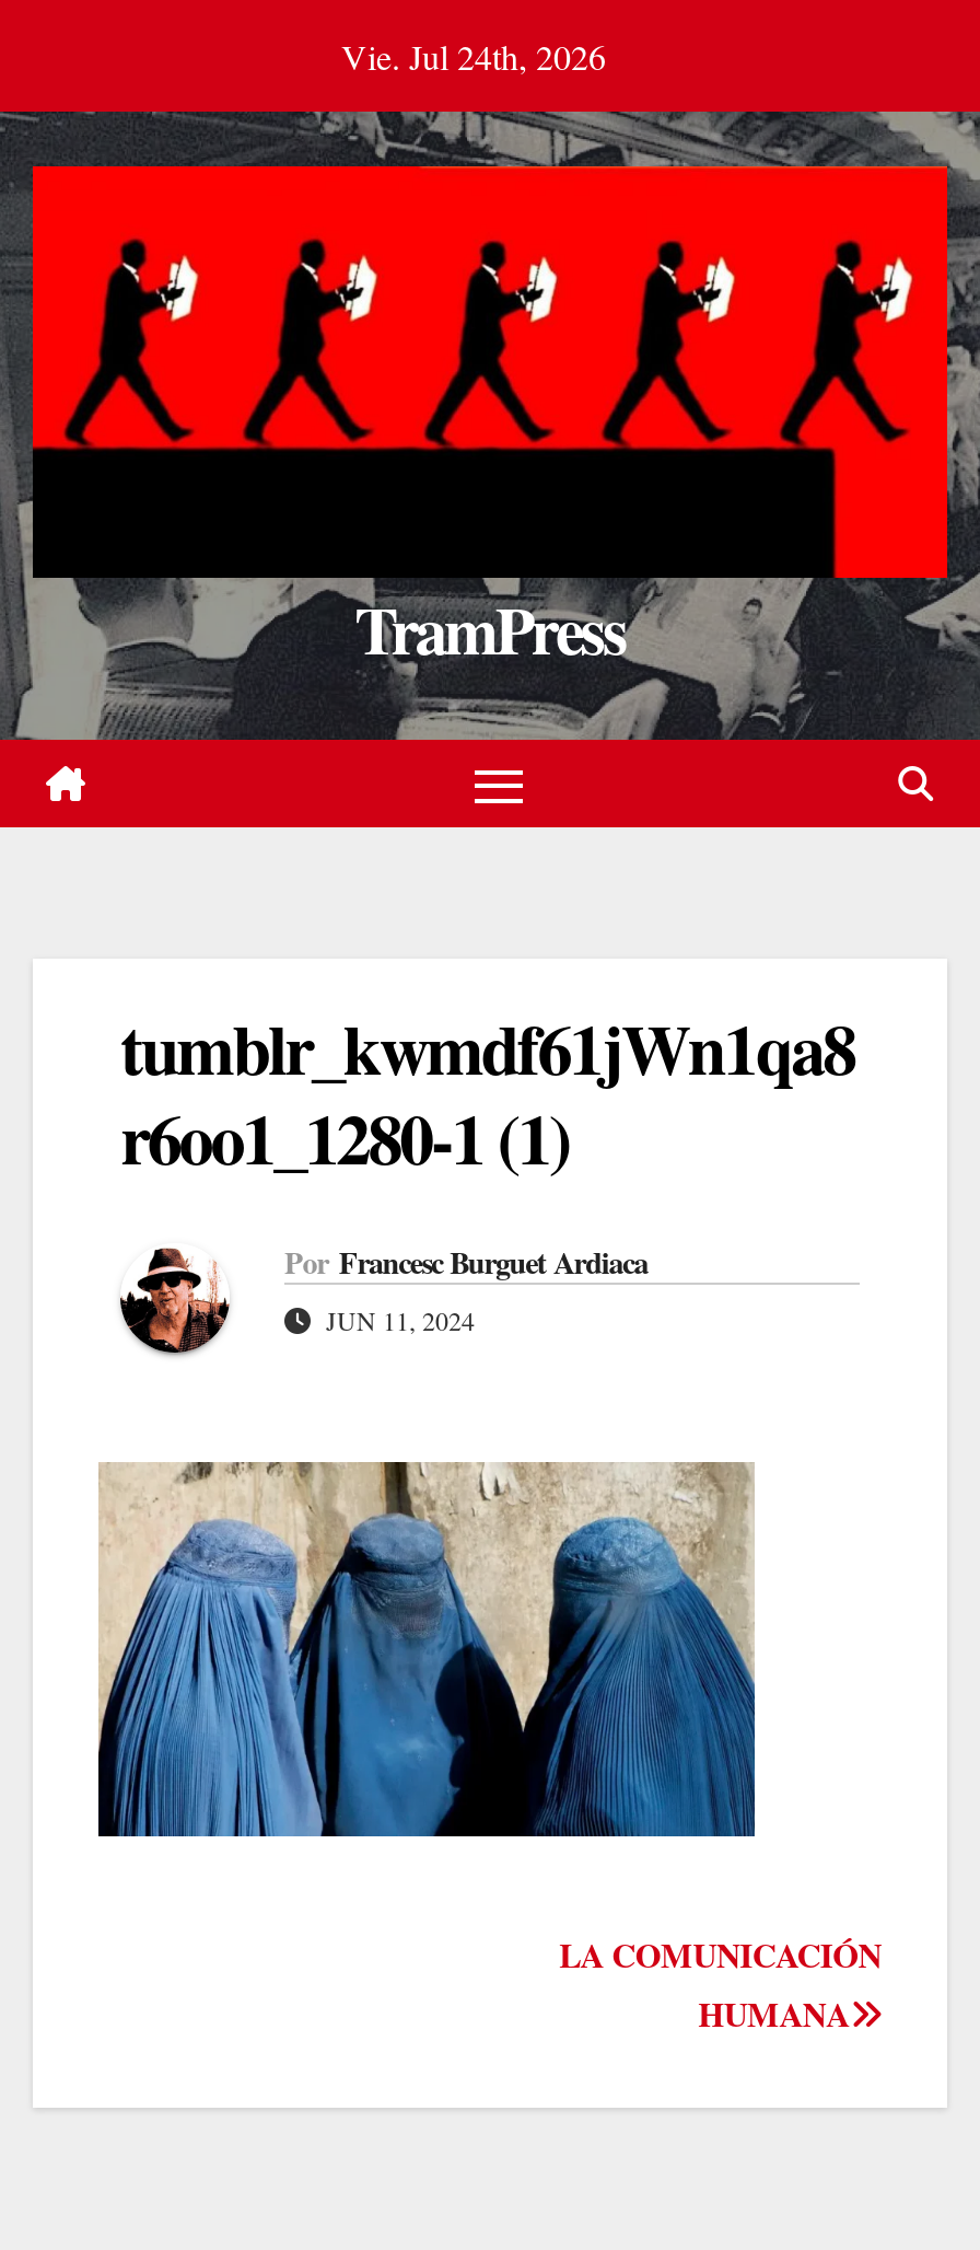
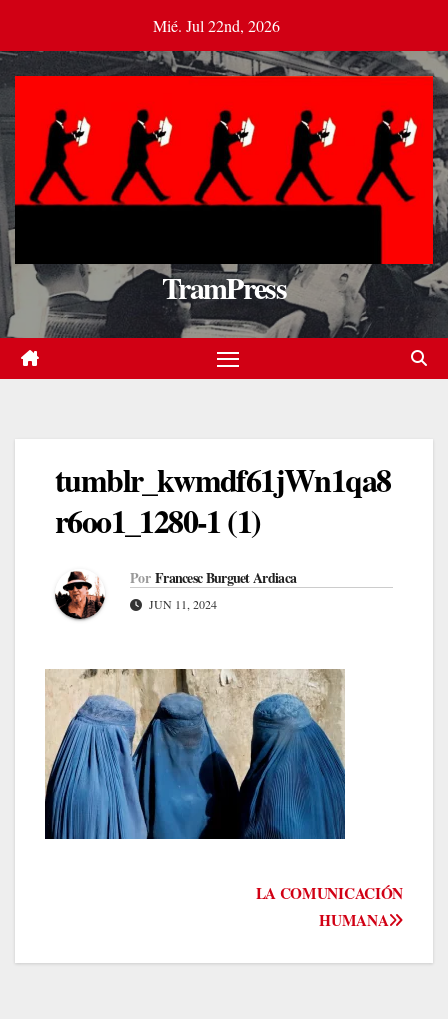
- Vie. Jul 24th, 2026
+ Mié. Jul 22nd, 2026
